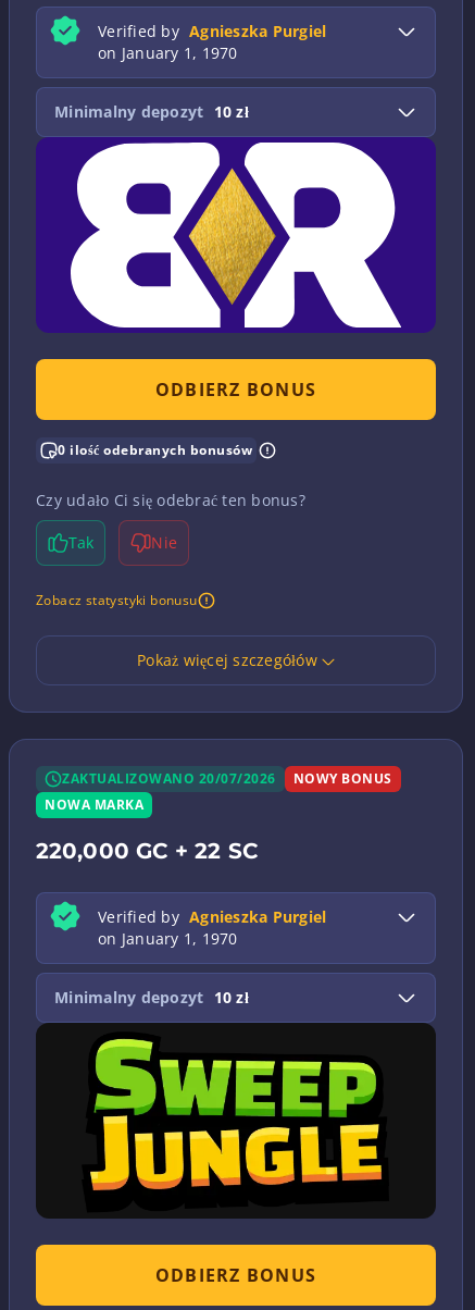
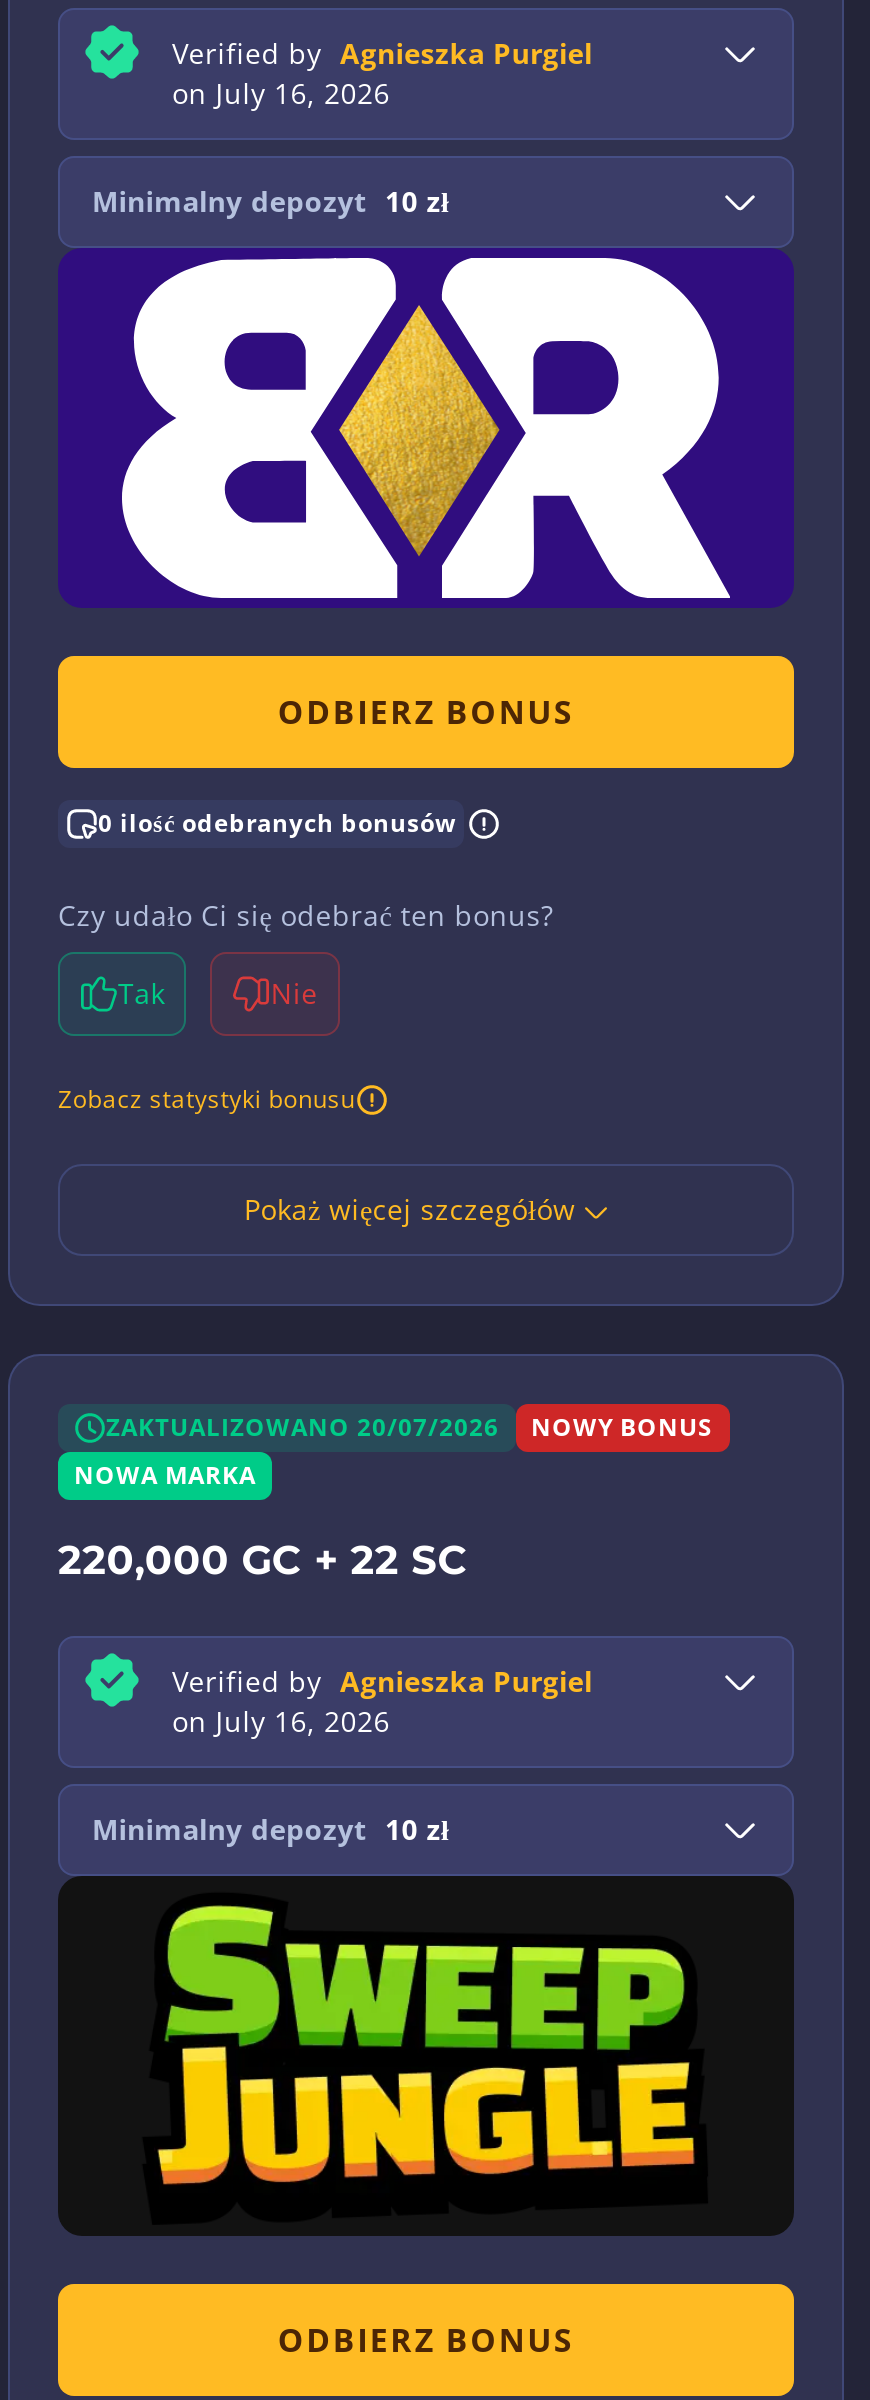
- on January 1, 1970
+ on July 16, 2026

- on January 1, 1970
+ on July 16, 2026
